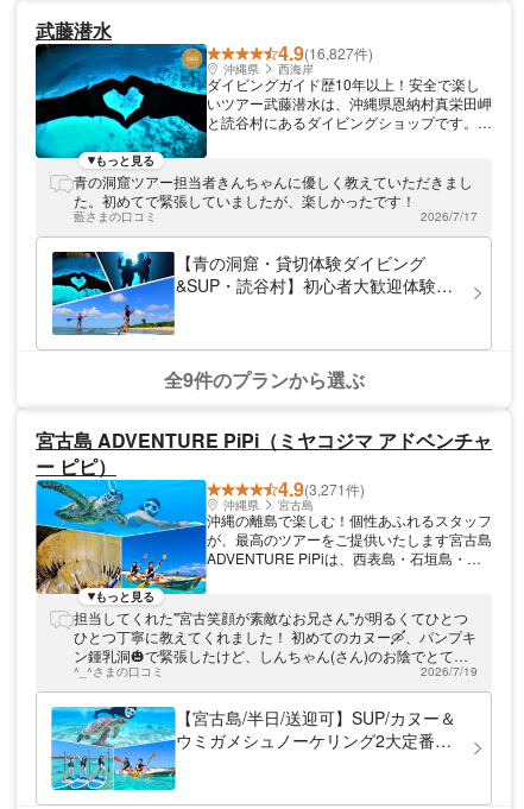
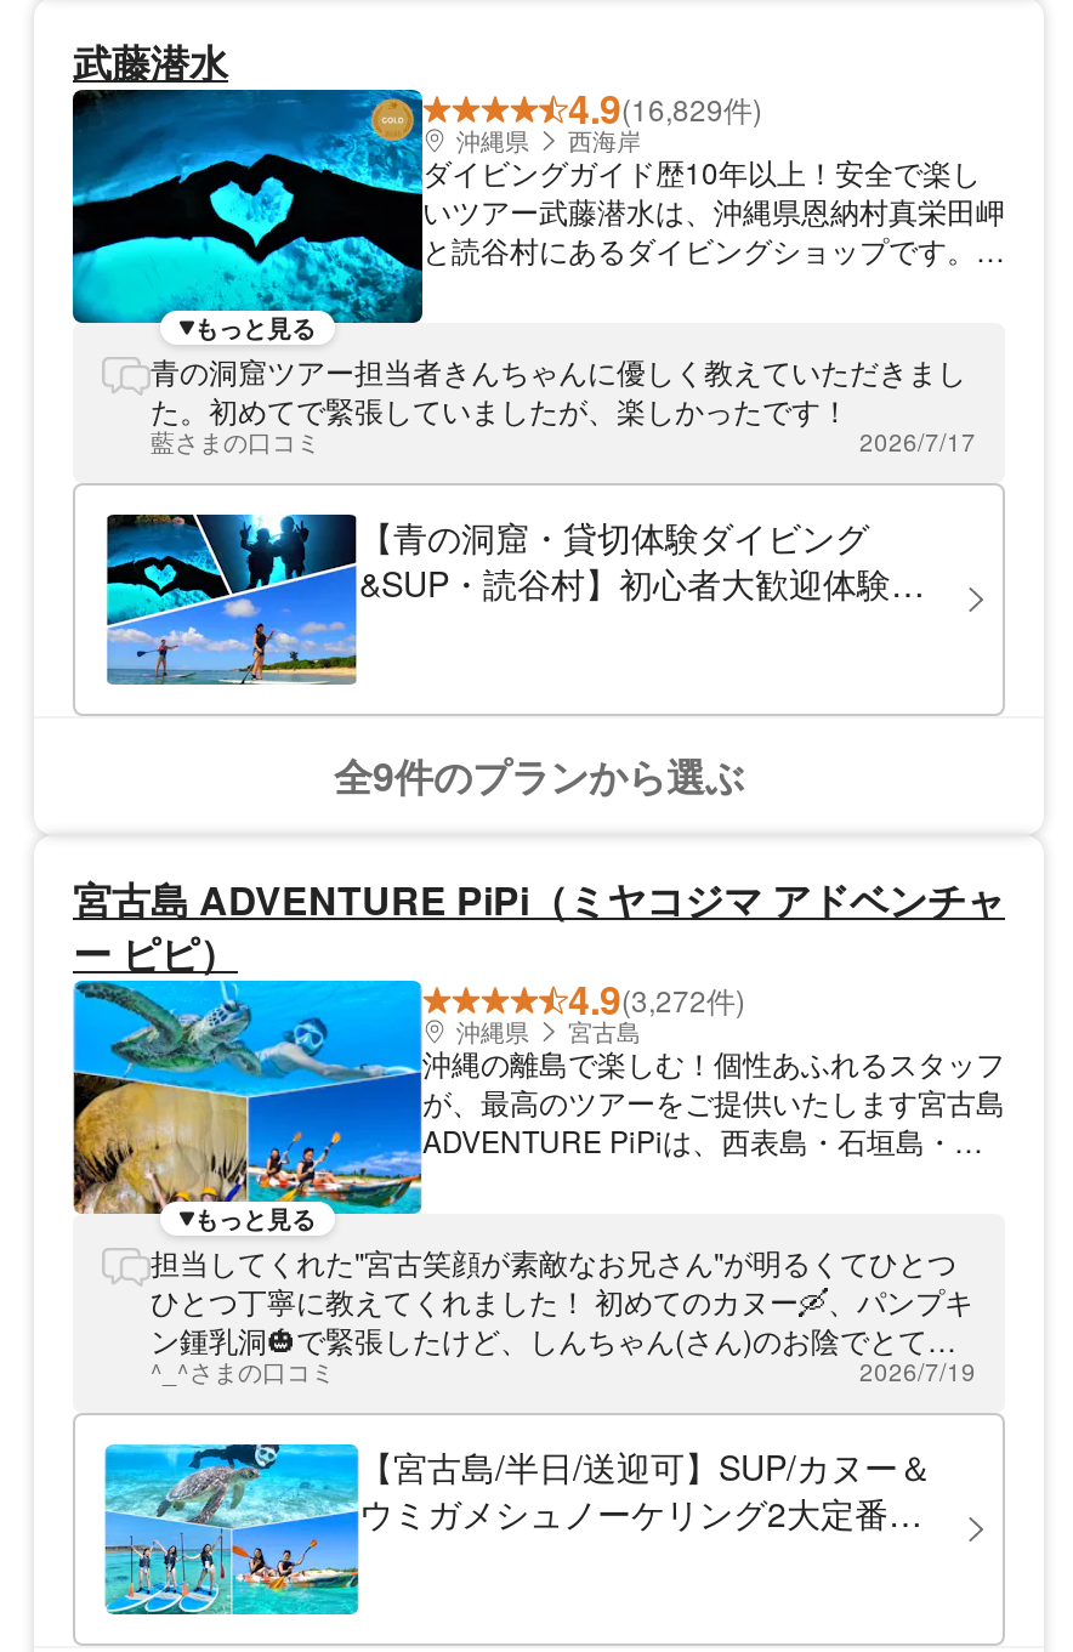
- 4.9(16,827件)
+ 4.9(16,829件)

- 4.9(3,271件)
+ 4.9(3,272件)
